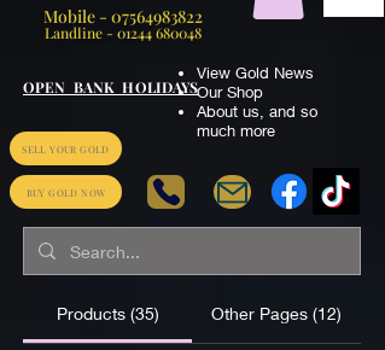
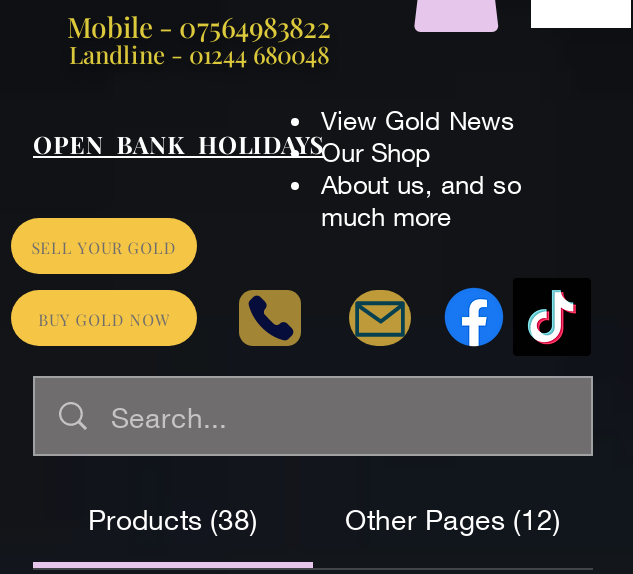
- Products (35)
+ Products (38)
